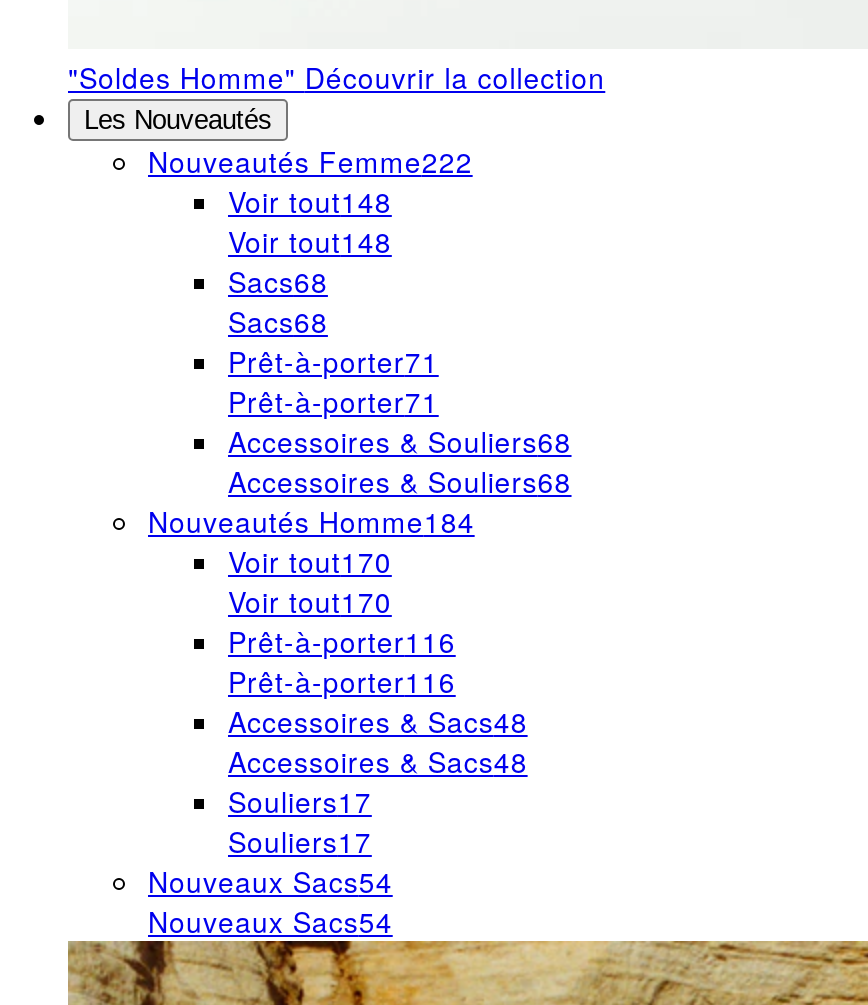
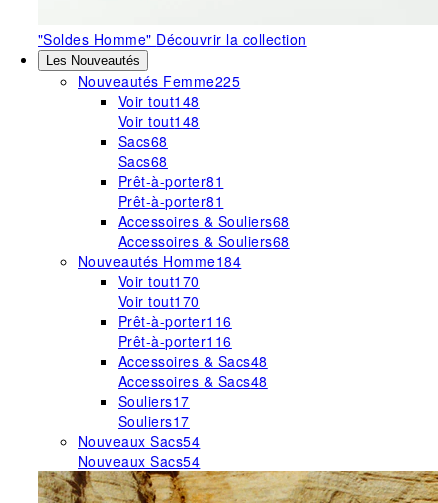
- Nouveautés Femme222
+ Nouveautés Femme225

- Prêt-à-porter71
+ Prêt-à-porter81

- Prêt-à-porter71
+ Prêt-à-porter81
